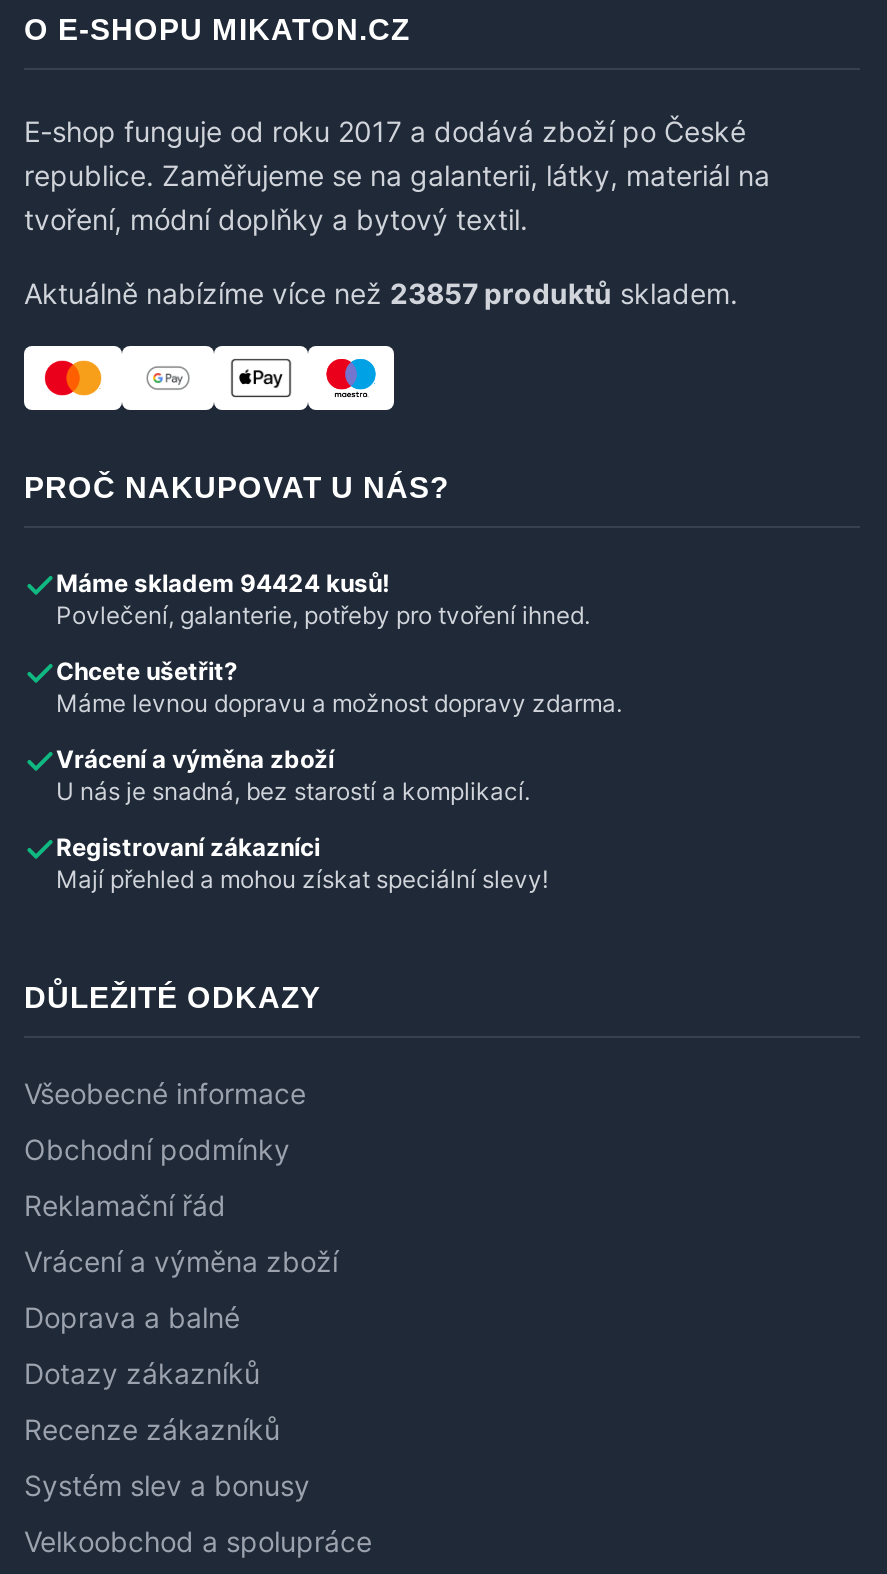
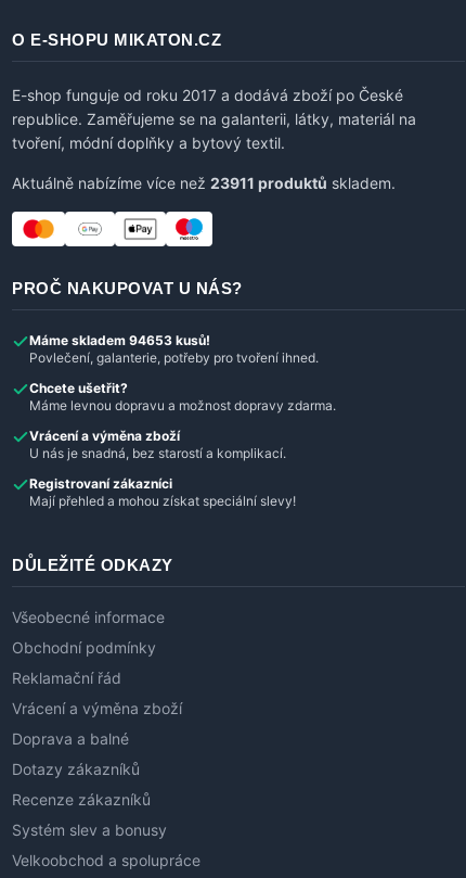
- Aktuálně nabízíme více než 23857 produktů skladem.
+ Aktuálně nabízíme více než 23911 produktů skladem.

- Máme skladem 94424 kusů!
+ Máme skladem 94653 kusů!
